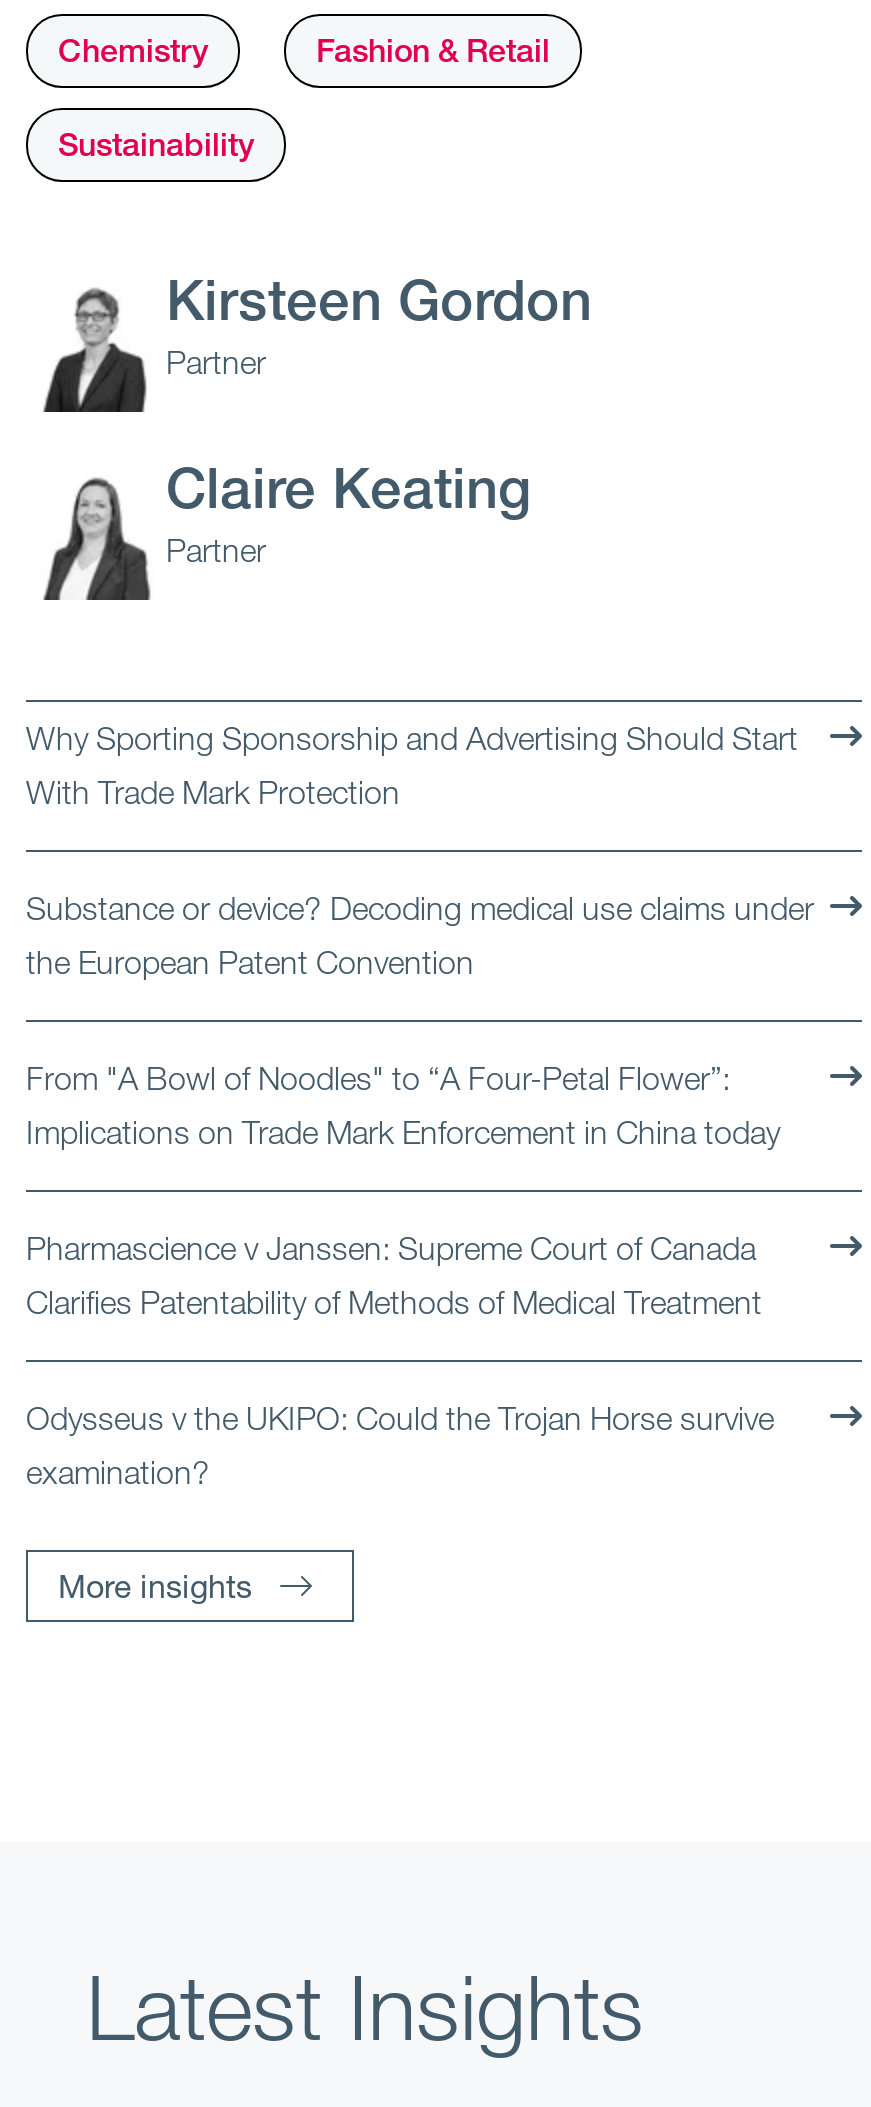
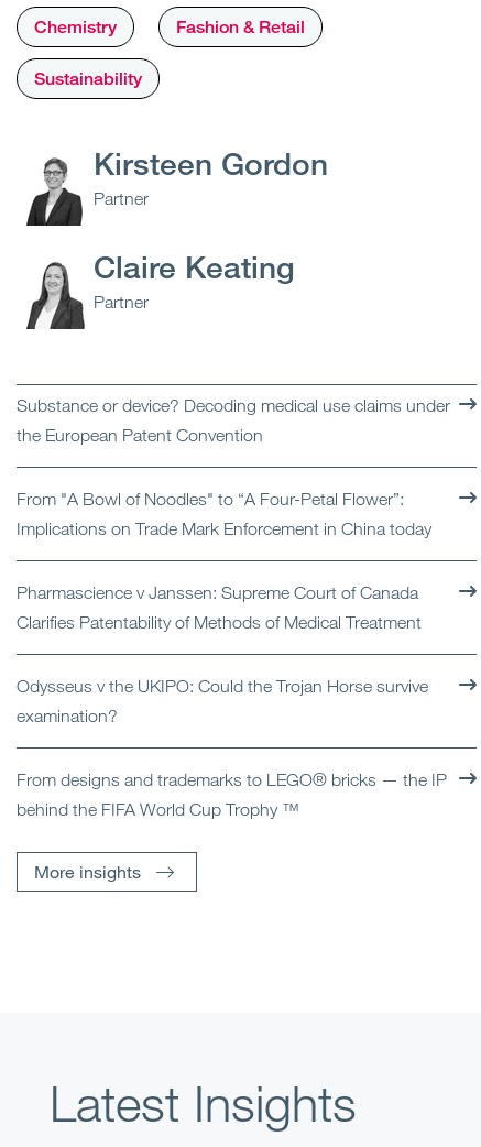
- Why Sporting Sponsorship and Advertising Should Start
- With Trade Mark Protection

moved up: Substance or device? Decoding medical use claims under | the European Patent Convention | From "A Bowl of Noodles" to “A Four-Petal Flower”: | Implications on Trade Mark Enforcement in China today | Pharmascience v Janssen: Supreme Court of Canada | Clarifies Patentability of Methods of Medical Treatment | Odysseus v the UKIPO: Could the Trojan Horse survive | examination?

+ From designs and trademarks to LEGO® bricks — the IP
+ behind the FIFA World Cup Trophy ™
